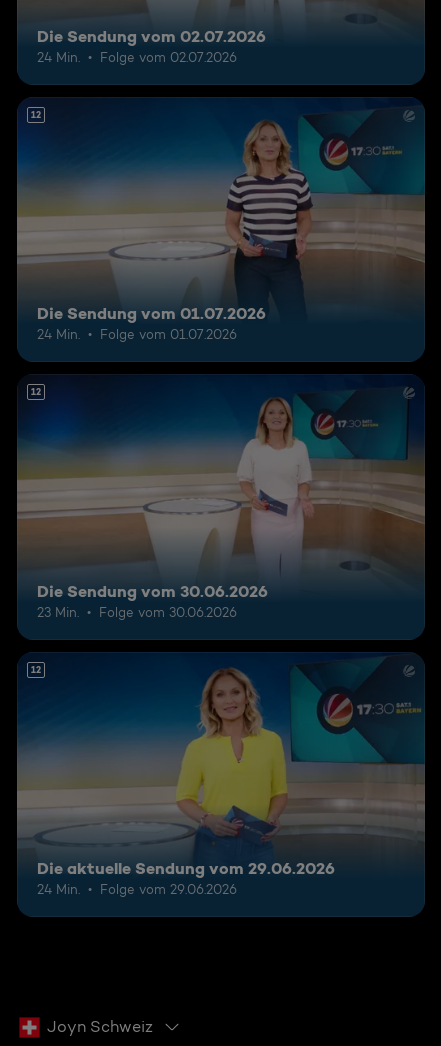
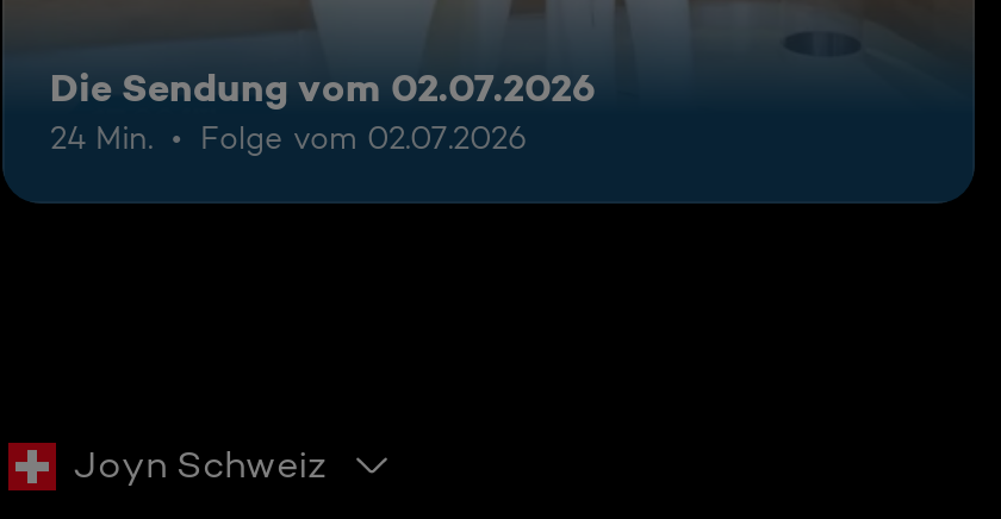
- [image]
- 12

- Die Sendung vom 01.07.2026
- 24 Min.
- Folge vom 01.07.2026

- [image]
- 12

- Die Sendung vom 30.06.2026
- 23 Min.
- Folge vom 30.06.2026

- [image]
- 12

- Die aktuelle Sendung vom 29.06.2026
- 24 Min.
- Folge vom 29.06.2026
